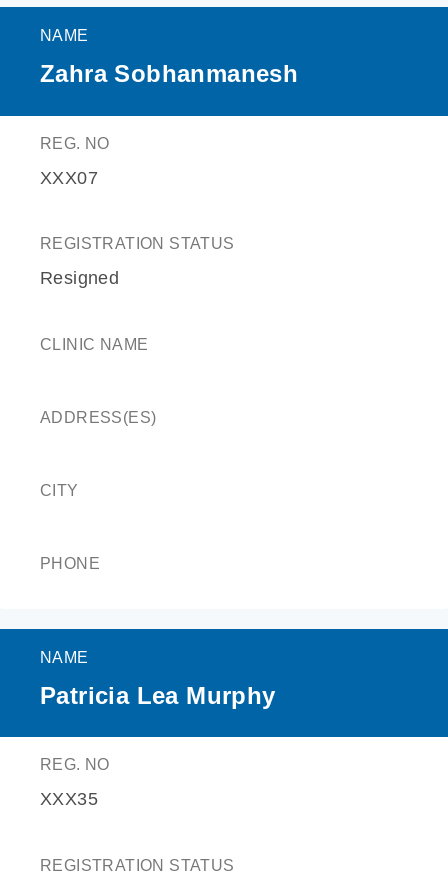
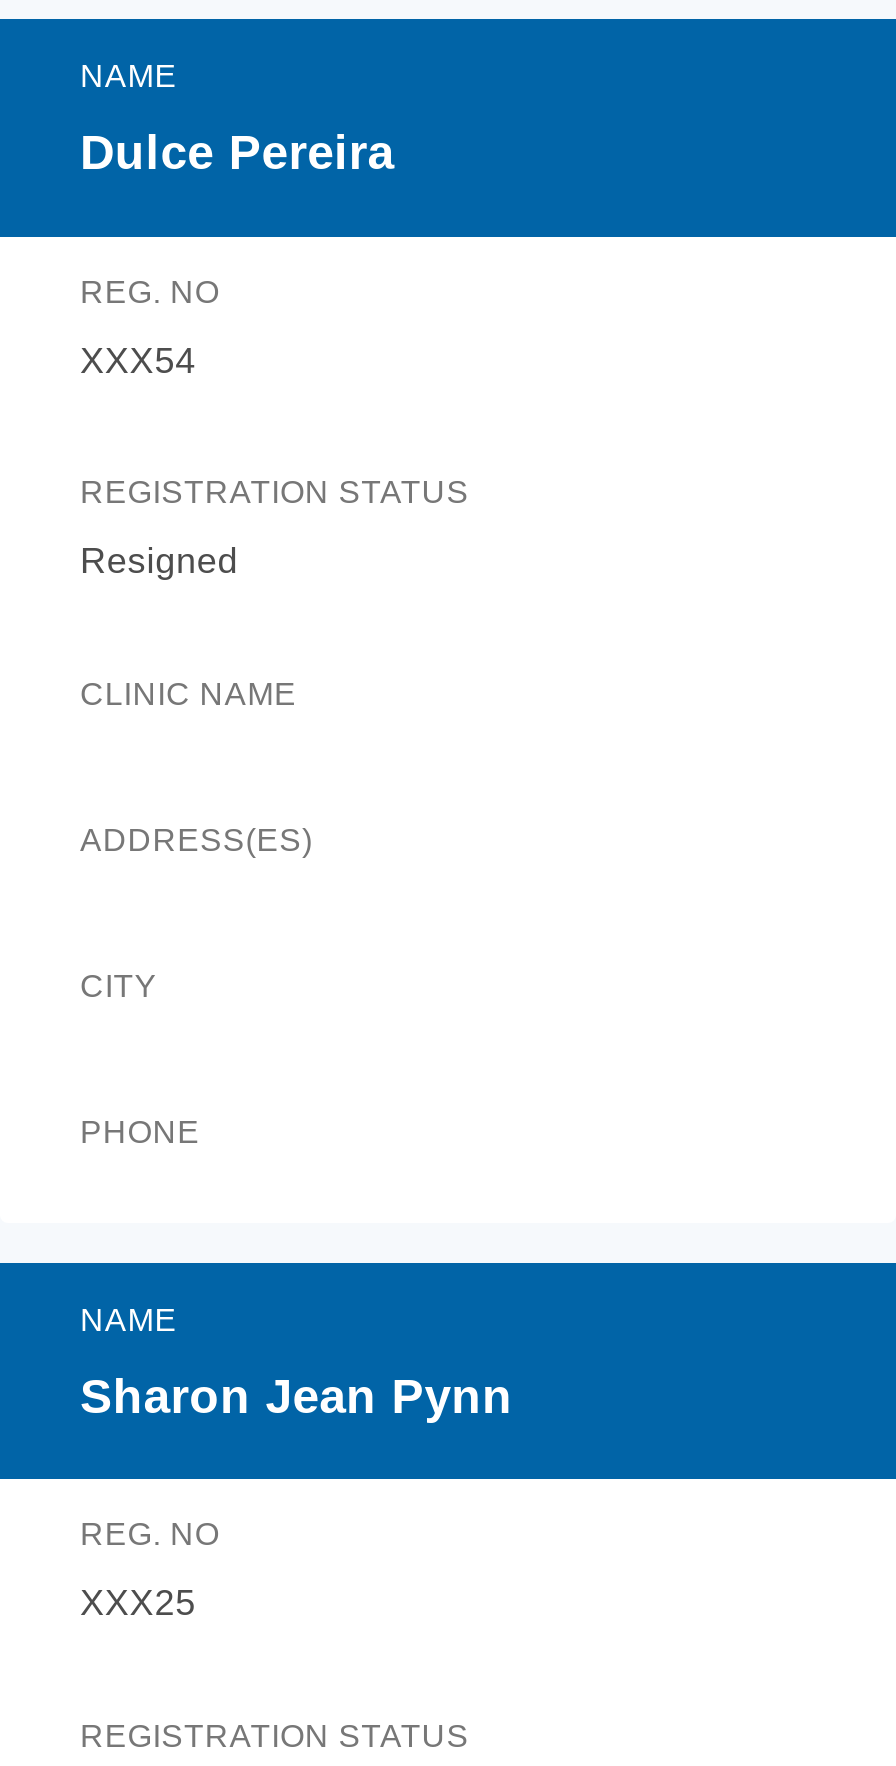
- Zahra Sobhanmanesh
+ Dulce Pereira

- XXX07
+ XXX54

- Patricia Lea Murphy
+ Sharon Jean Pynn

- XXX35
+ XXX25
